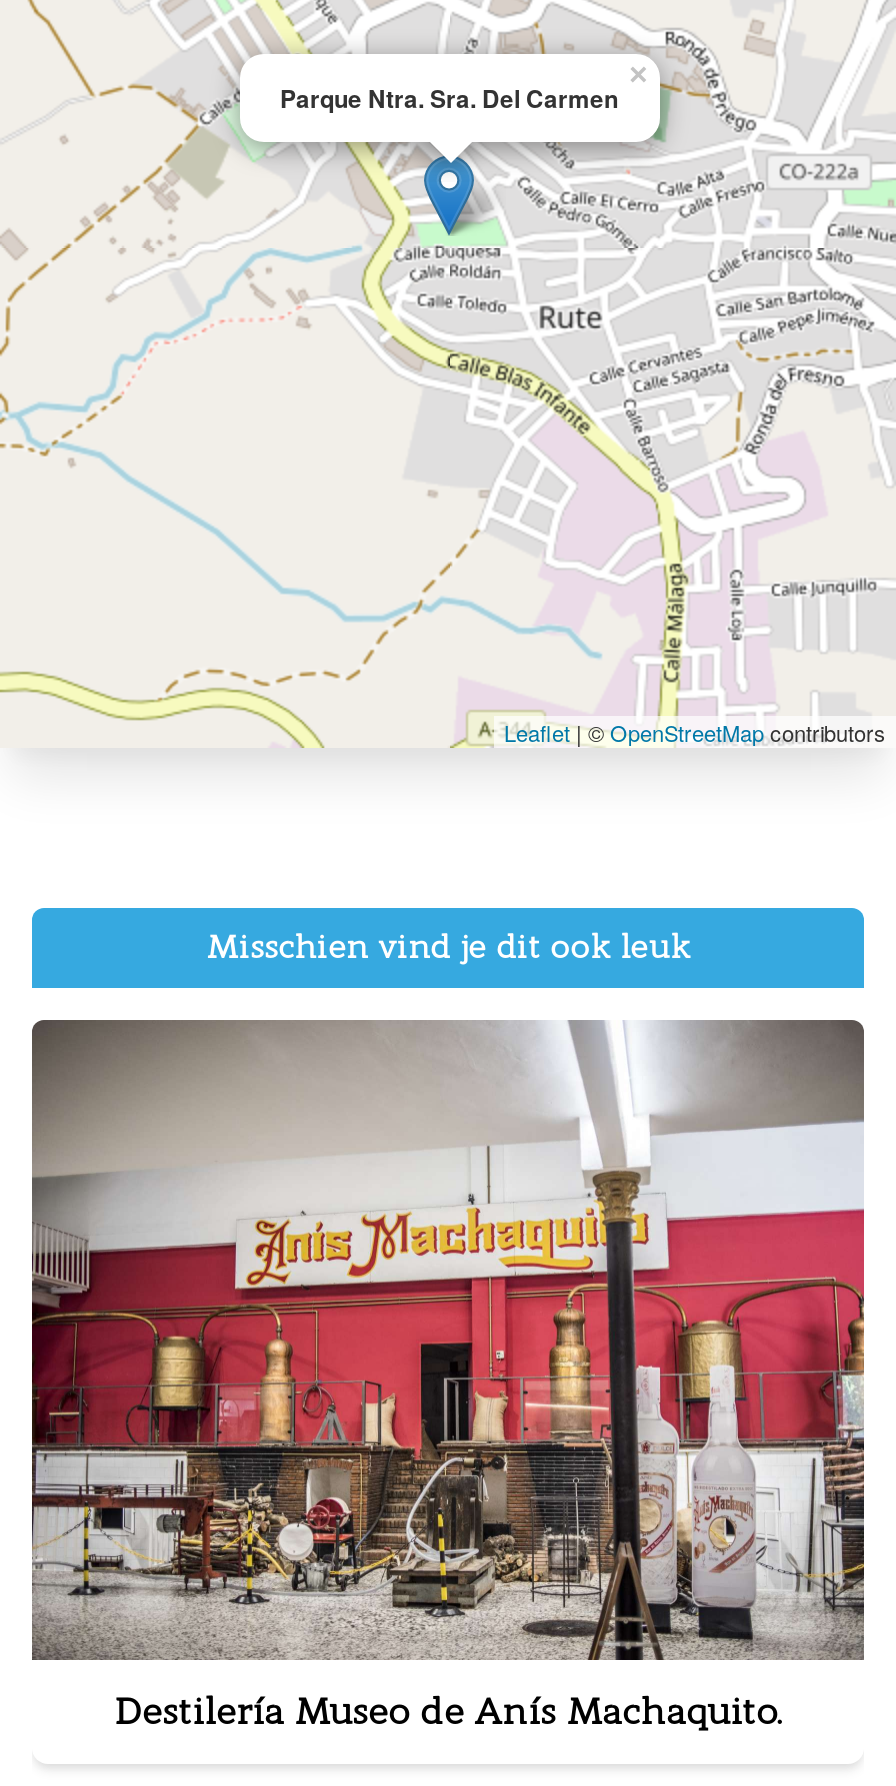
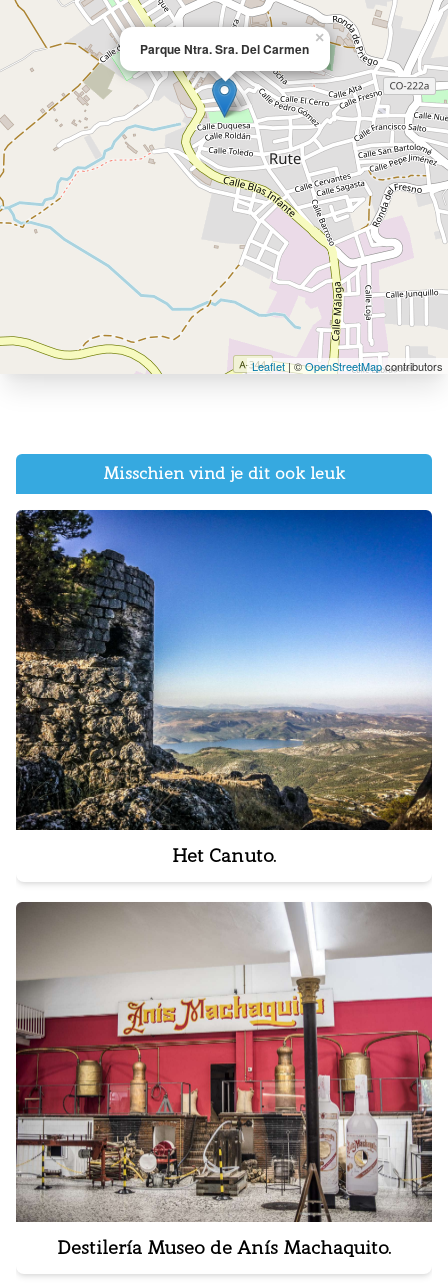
+ [image]
+ Het Canuto.
